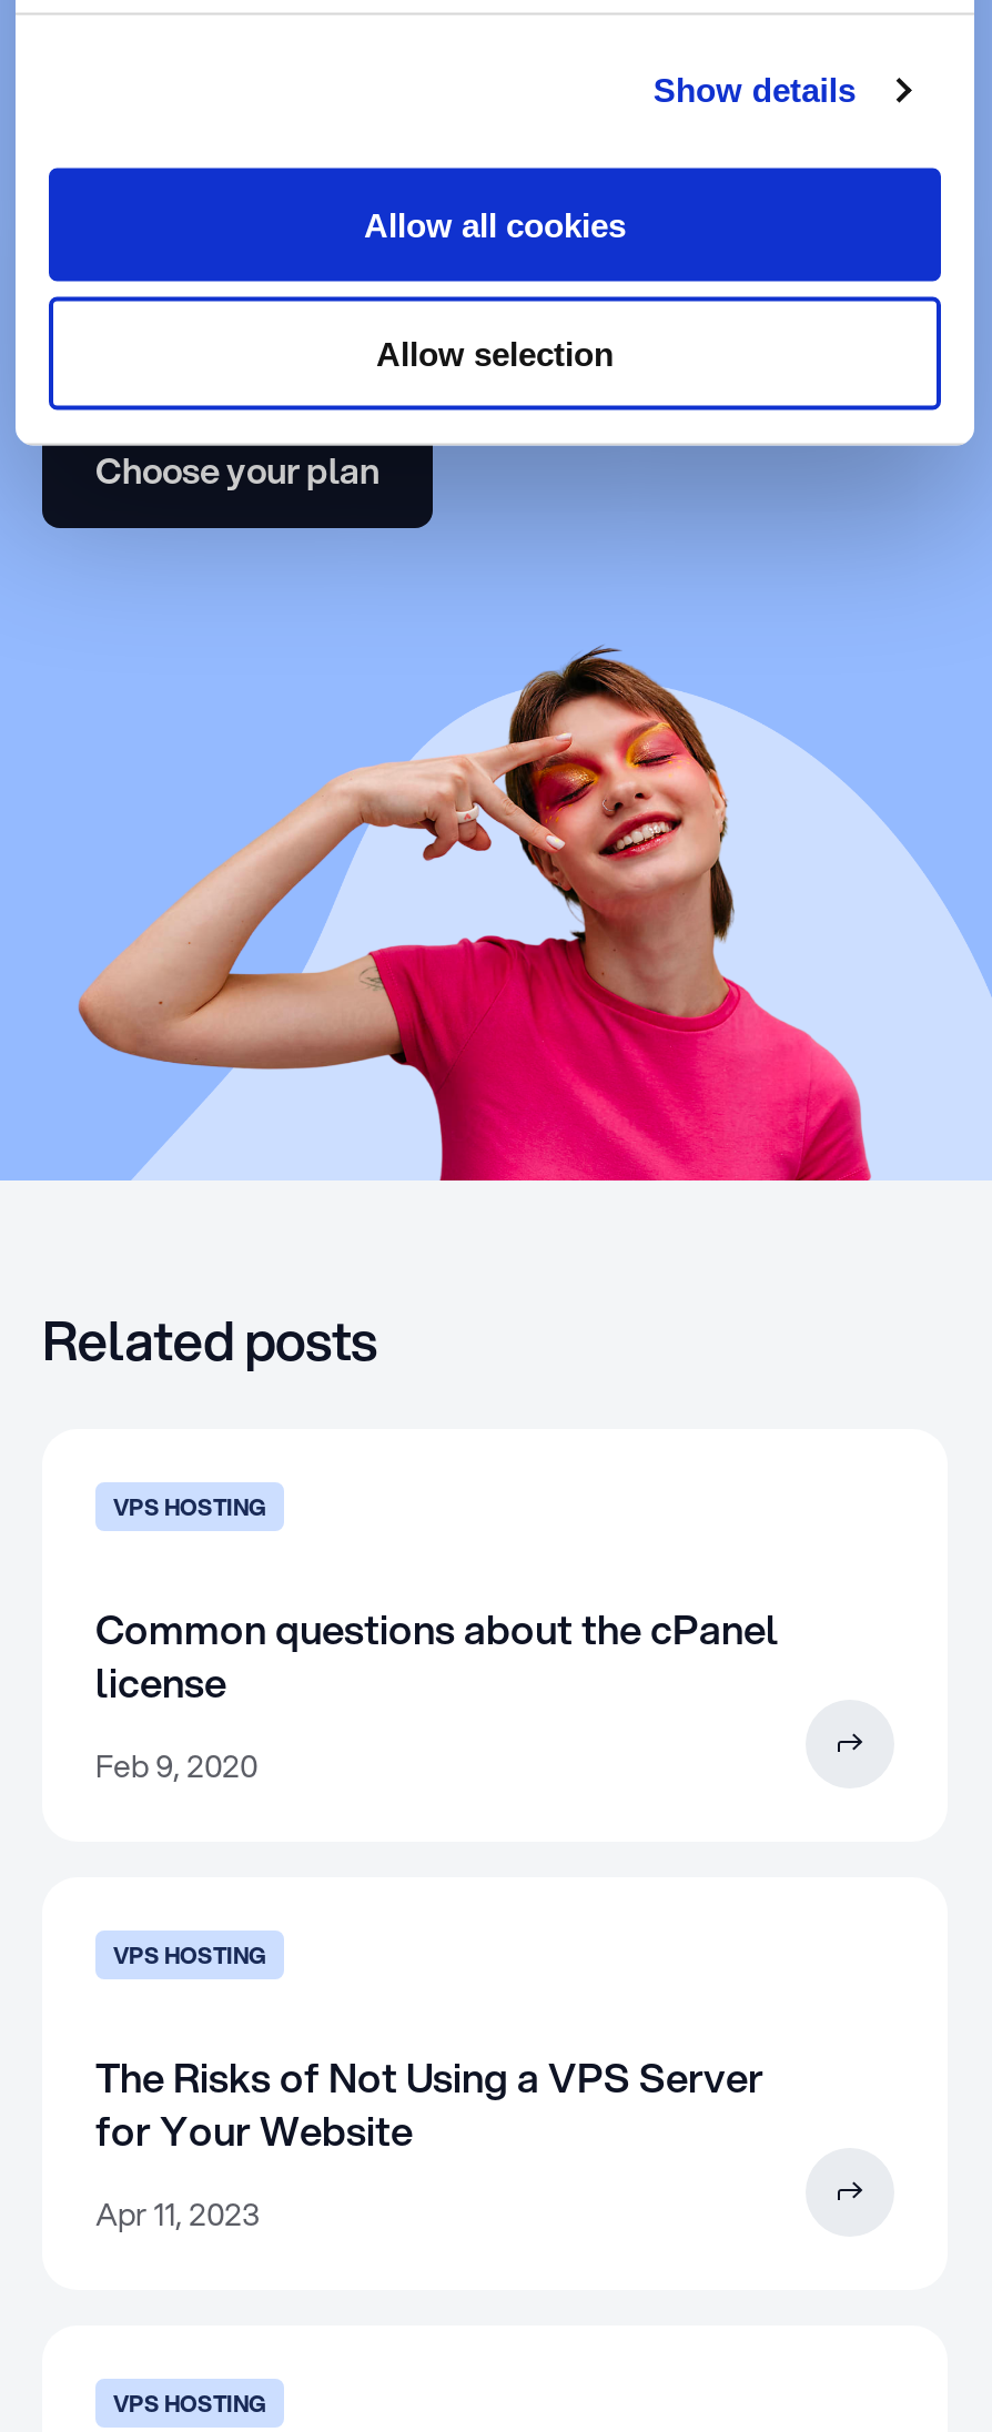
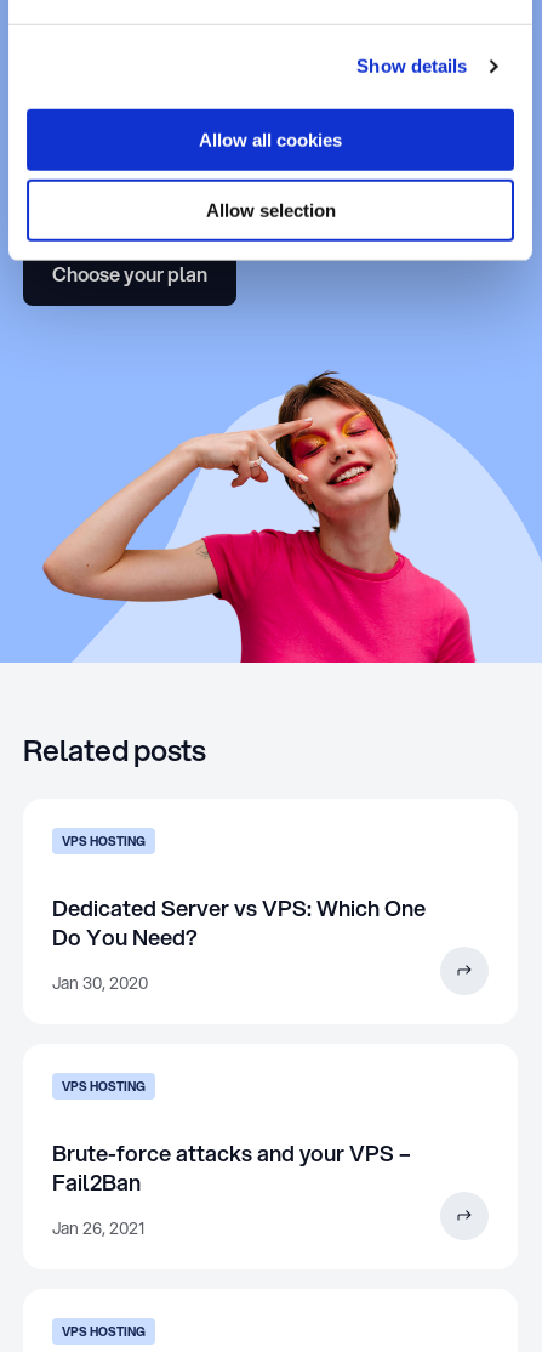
- Common questions about the cPanel
- license
+ Dedicated Server vs VPS: Which One
+ Do You Need?

- Feb 9, 2020
+ Jan 30, 2020

- The Risks of Not Using a VPS Server
- for Your Website
+ Brute-force attacks and your VPS –
+ Fail2Ban

- Apr 11, 2023
+ Jan 26, 2021
